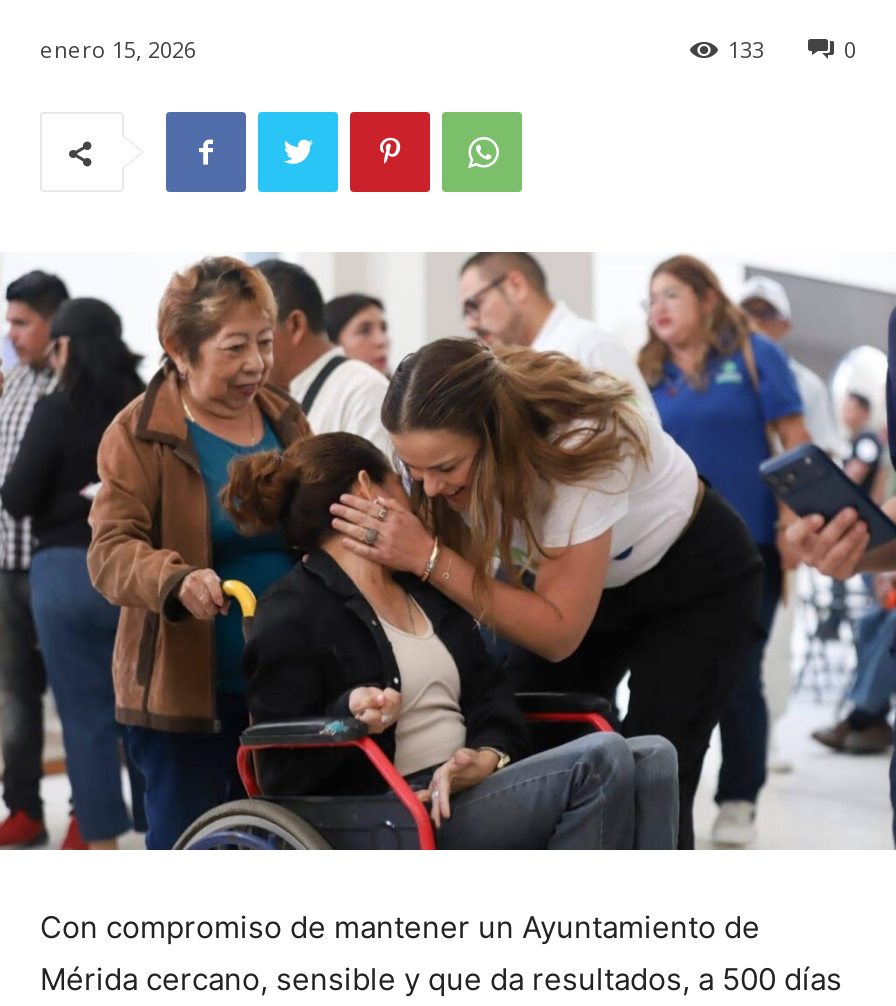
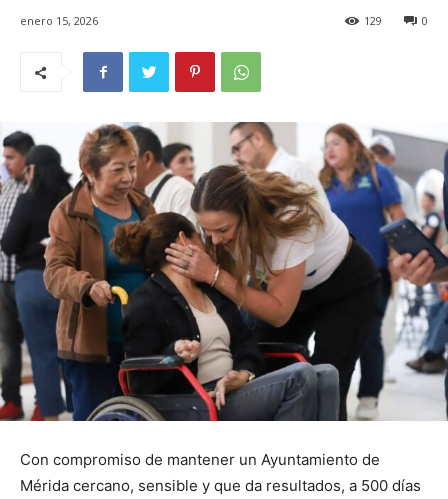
- 133
+ 129
